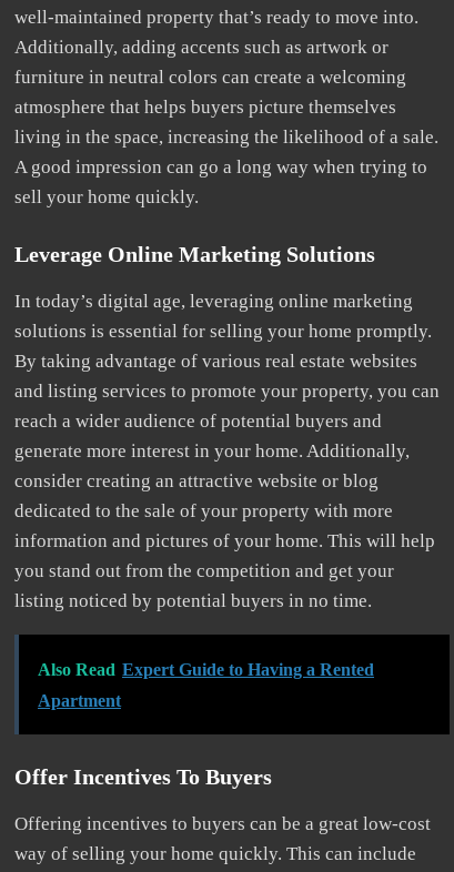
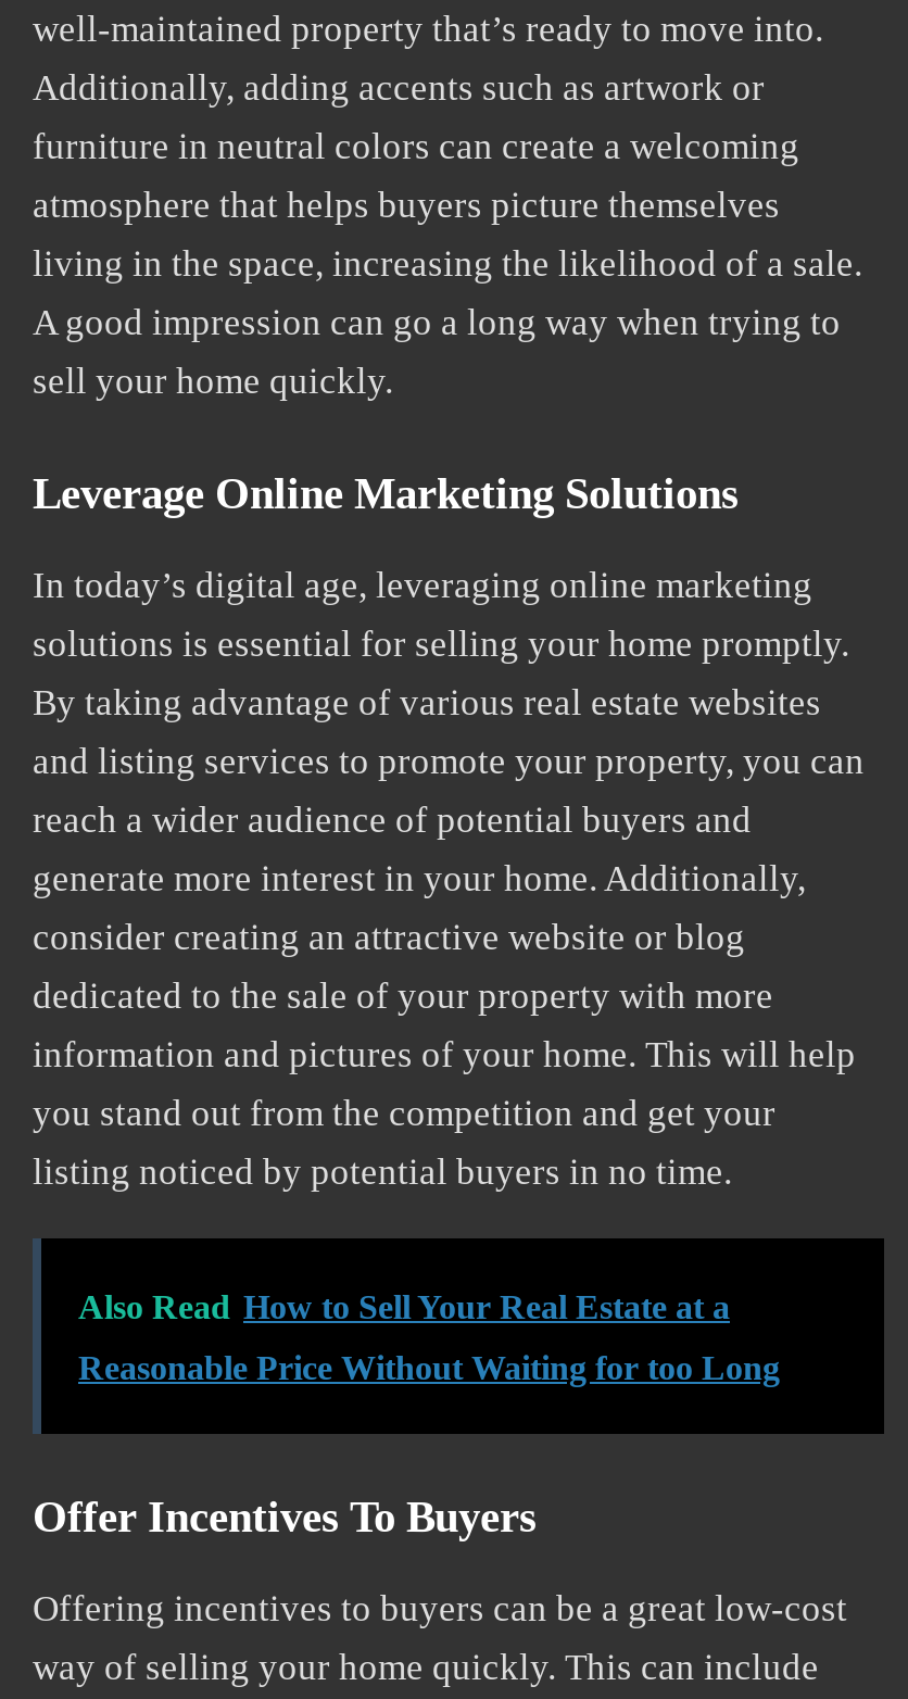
- Also Read Expert Guide to Having a Rented
+ Also Read How to Sell Your Real Estate at a

- Apartment
+ Reasonable Price Without Waiting for too Long
